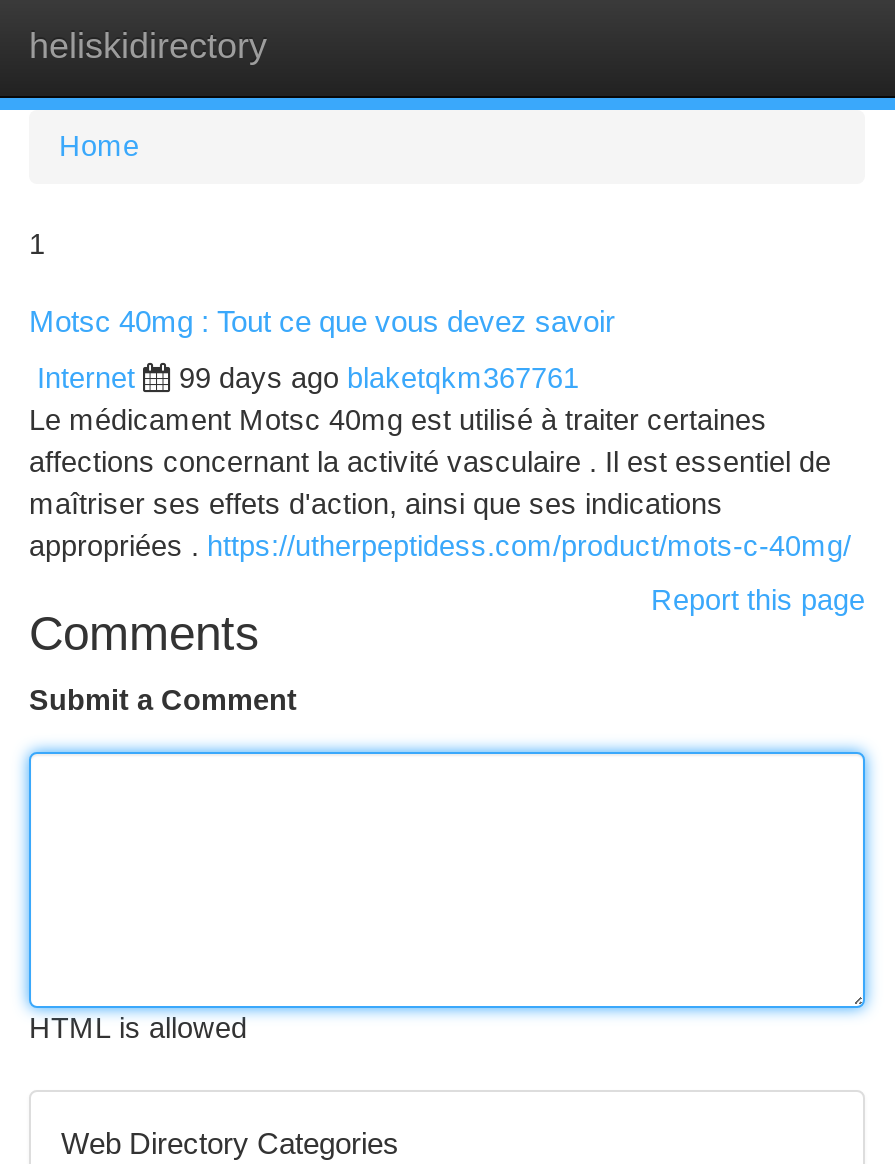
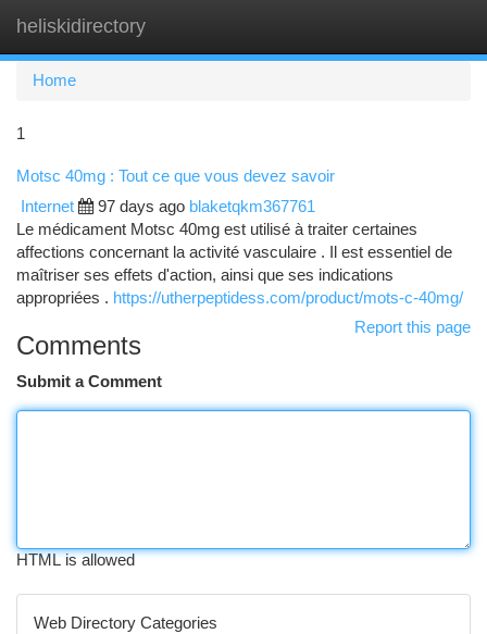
- 99 days ago blaketqkm367761
+ 97 days ago blaketqkm367761
